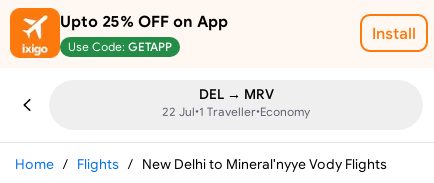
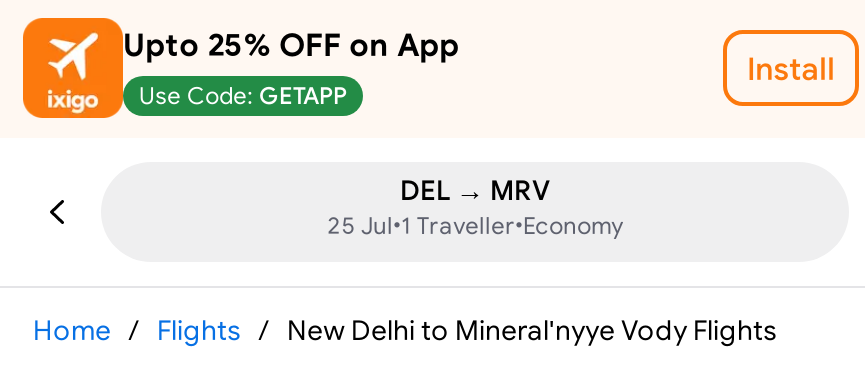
- 22 Jul•1 Traveller•Economy
+ 25 Jul•1 Traveller•Economy
